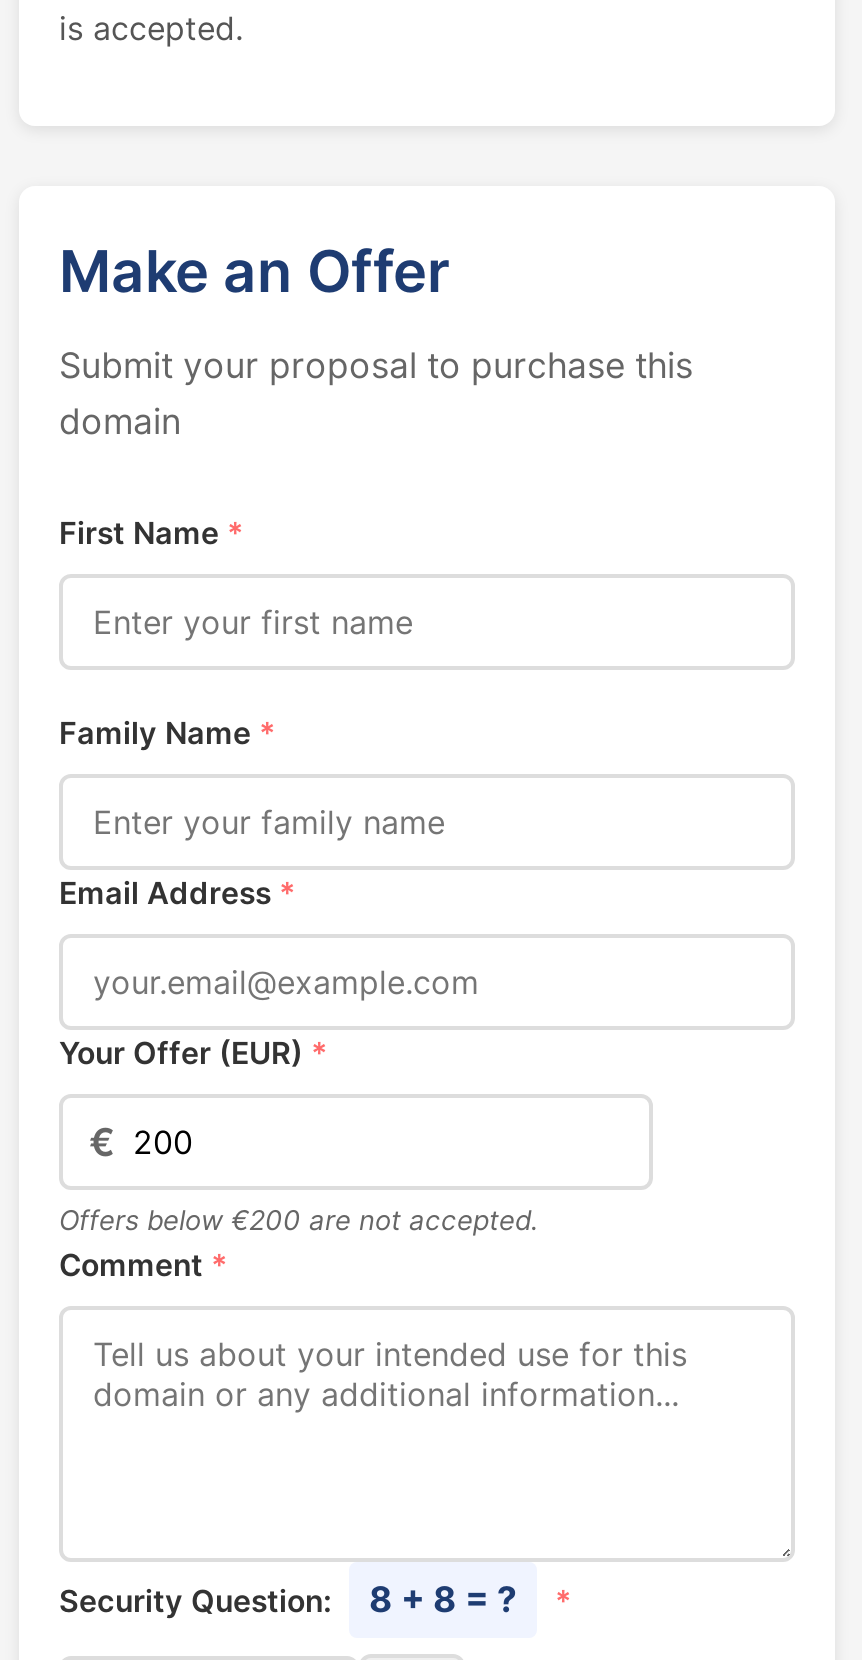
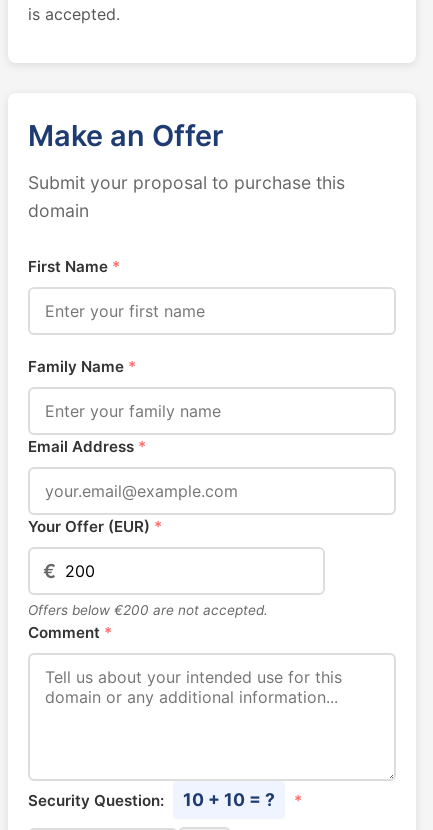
- 8 + 8 = ?
+ 10 + 10 = ?
